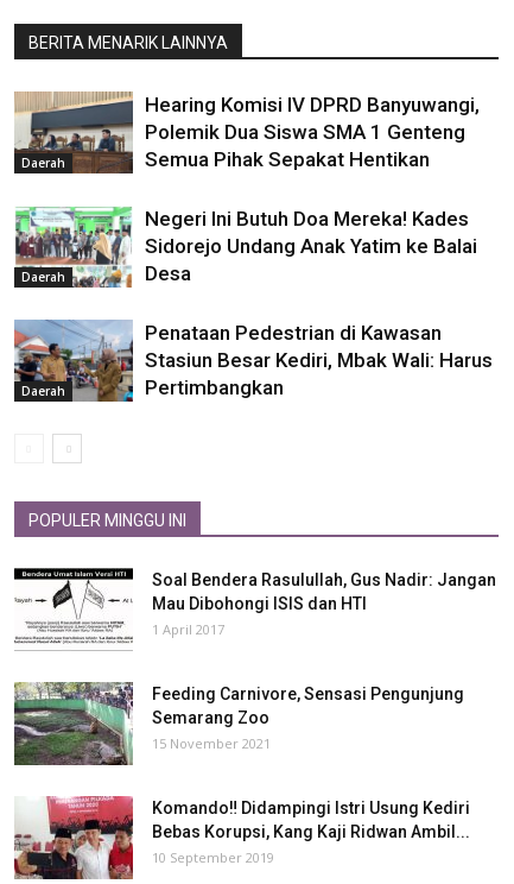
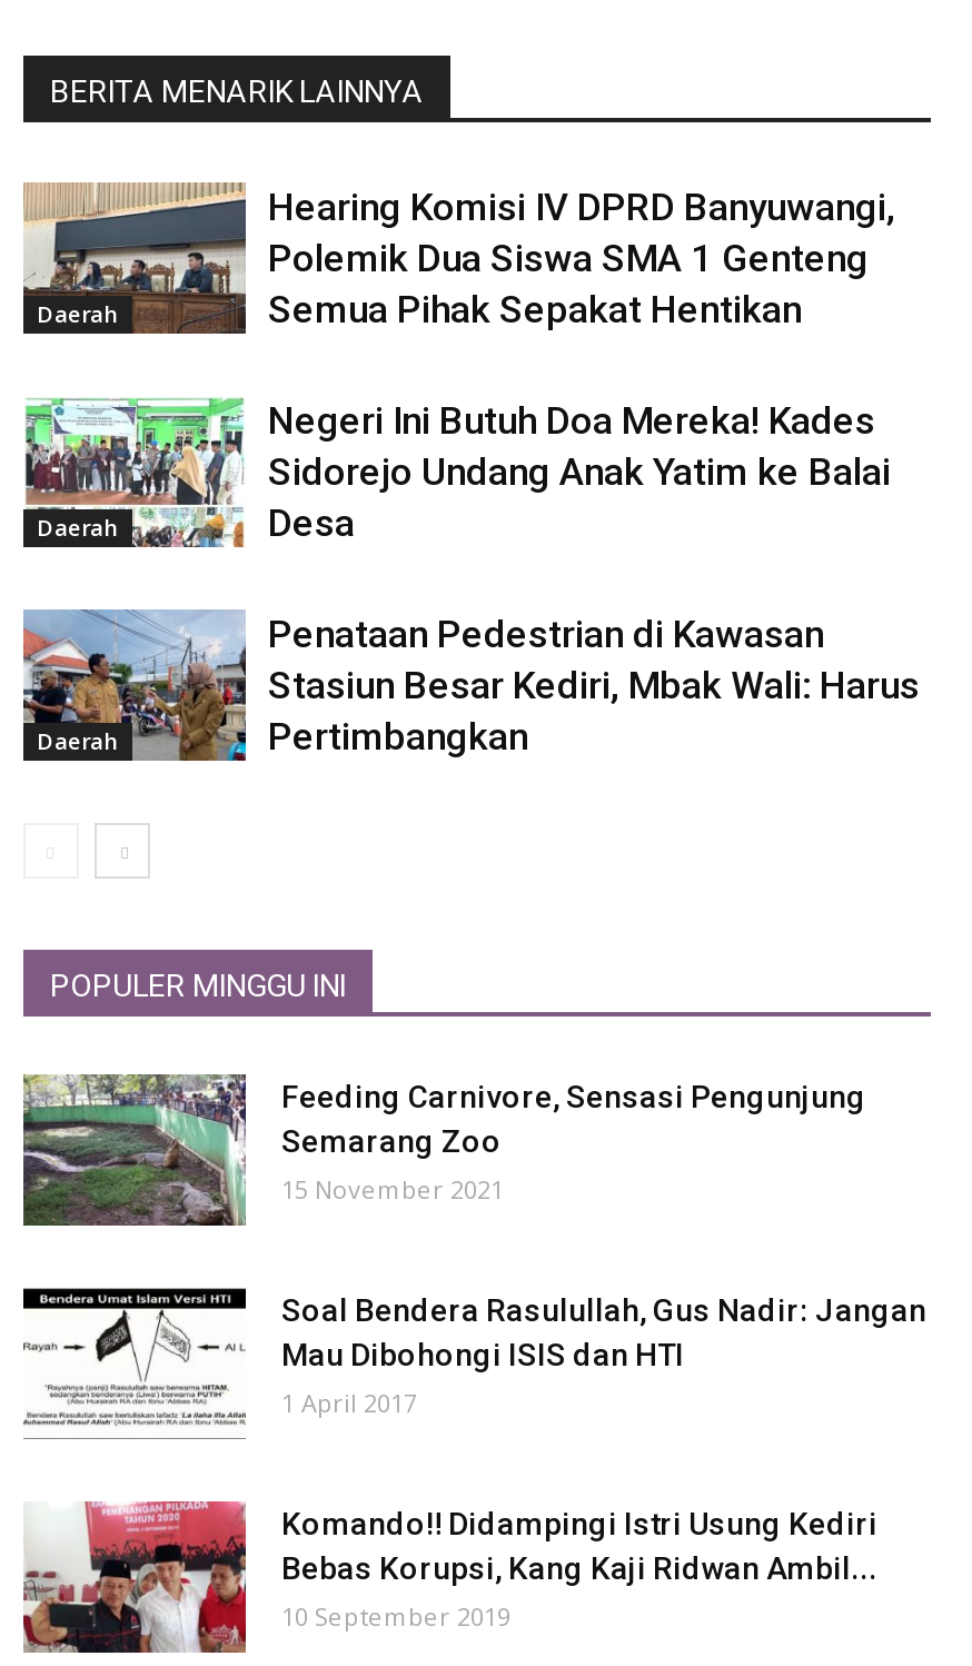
moved down: [image] | Soal Bendera Rasulullah, Gus Nadir: Jangan | Mau Dibohongi ISIS dan HTI | 1 April 2017

moved up: [image] | Feeding Carnivore, Sensasi Pengunjung | Semarang Zoo | 15 November 2021
